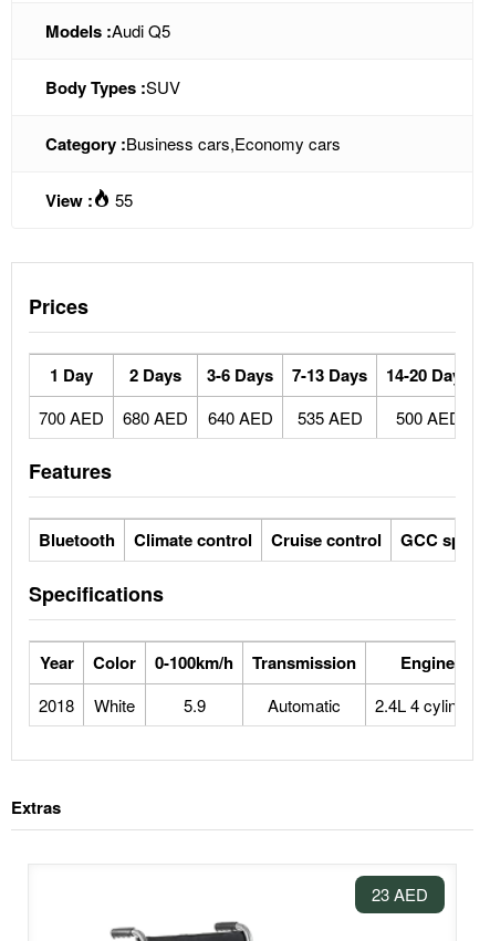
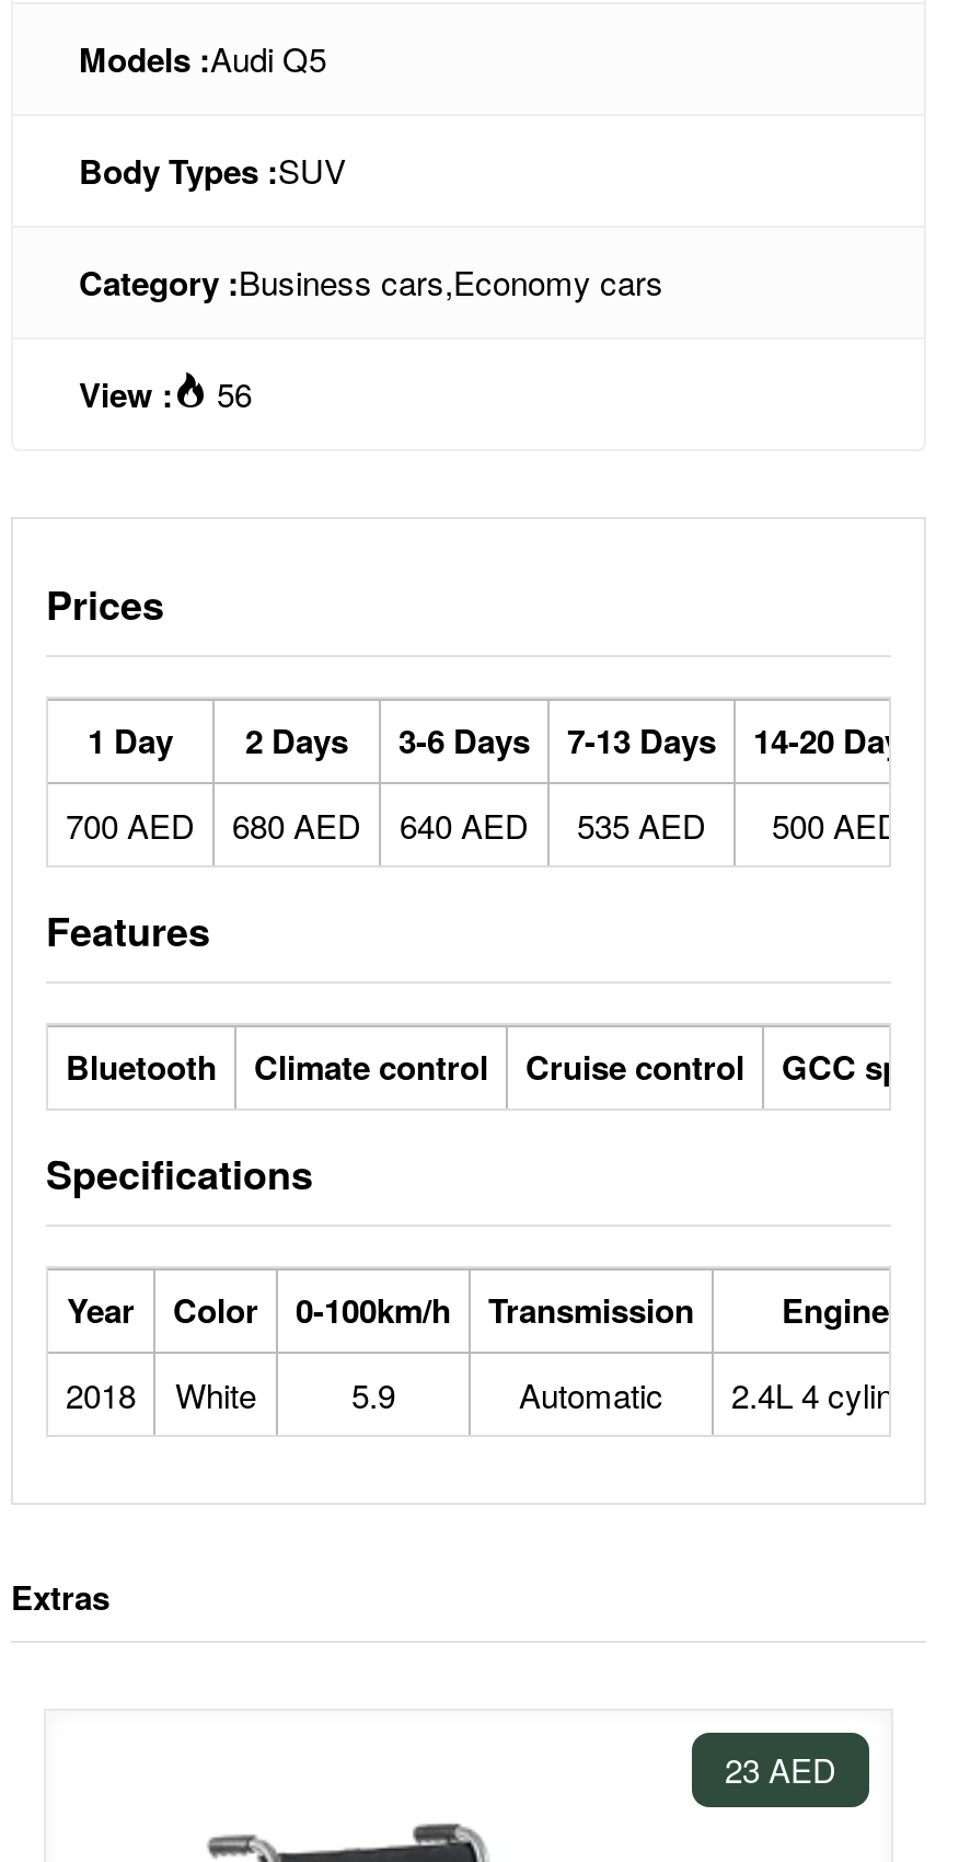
- View : 55
+ View : 56
